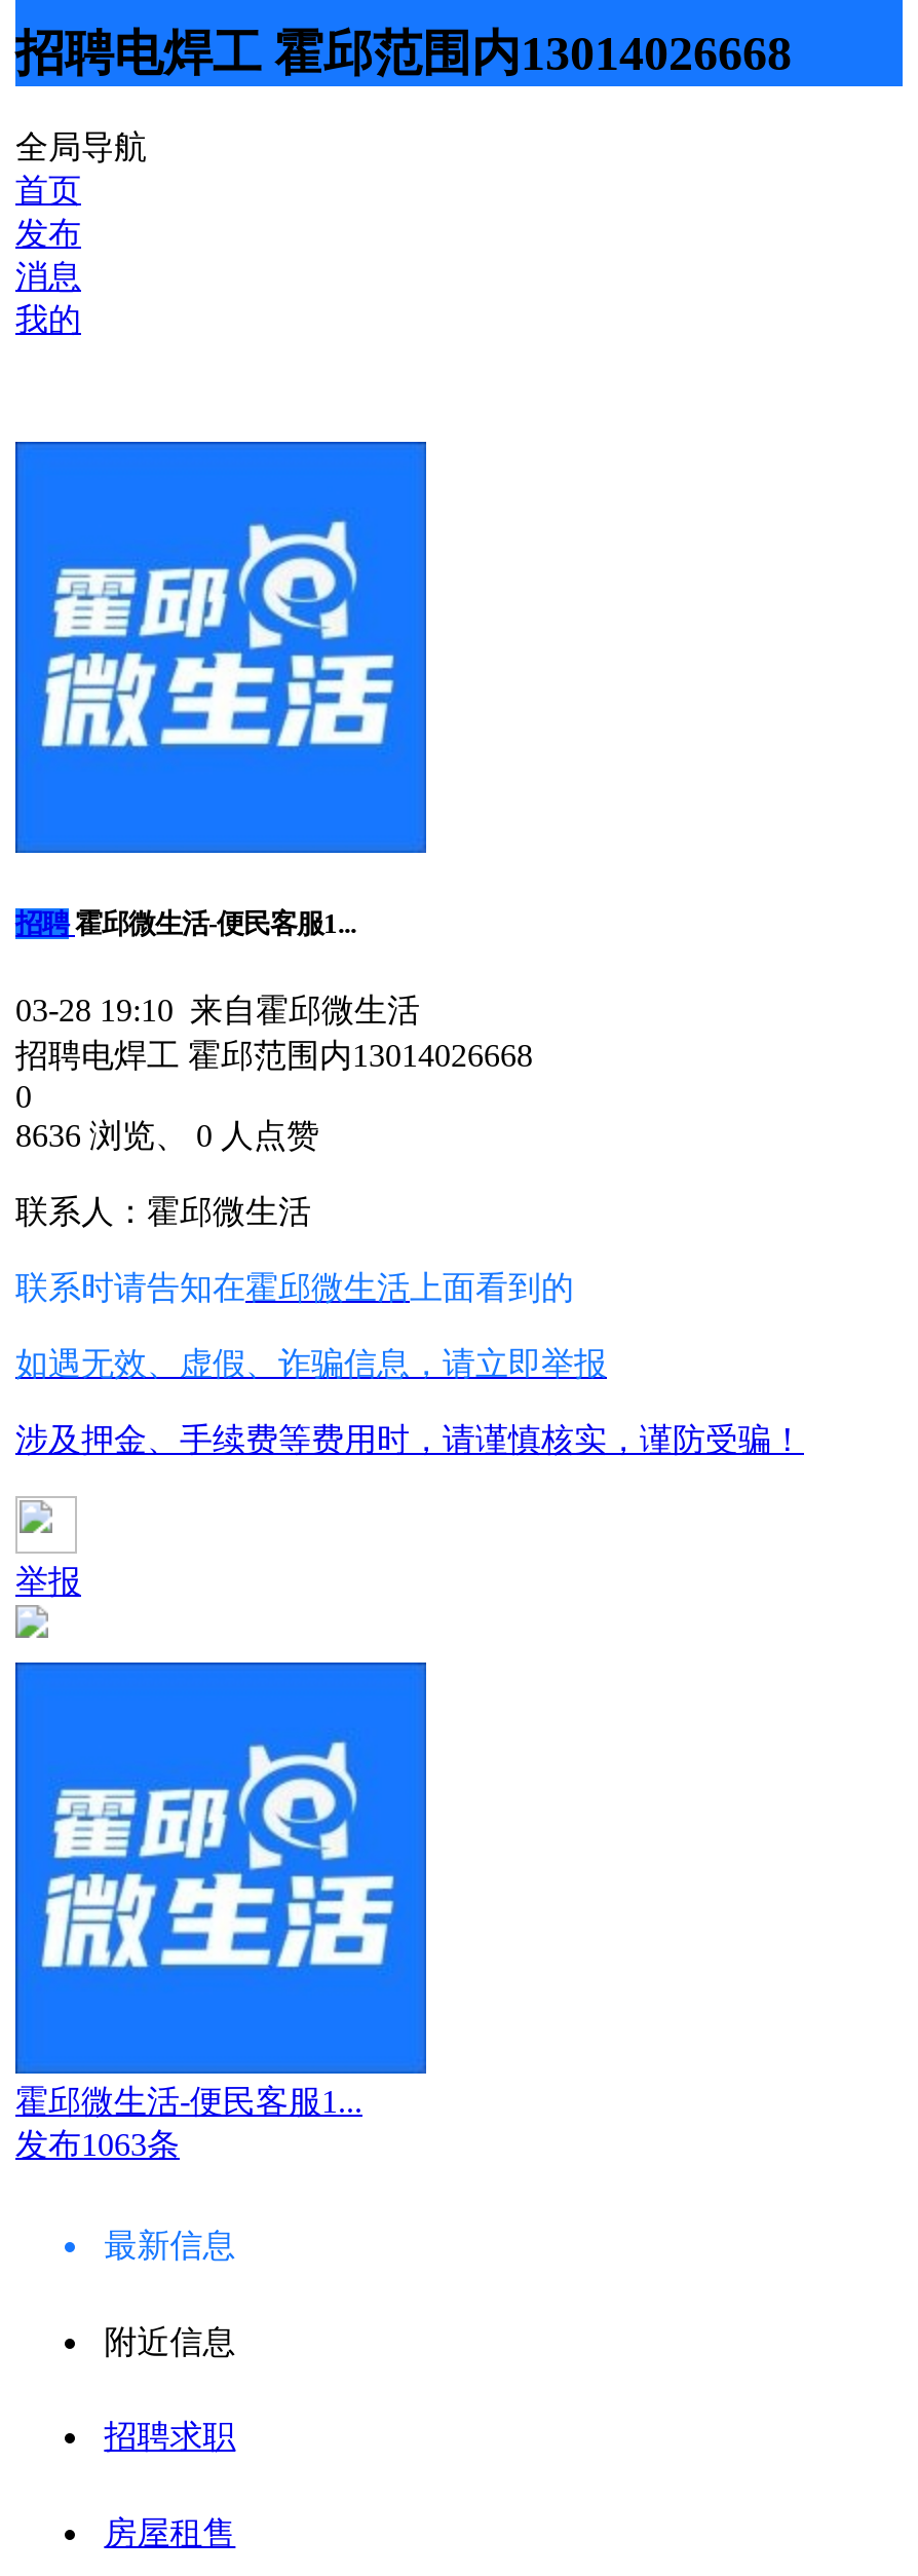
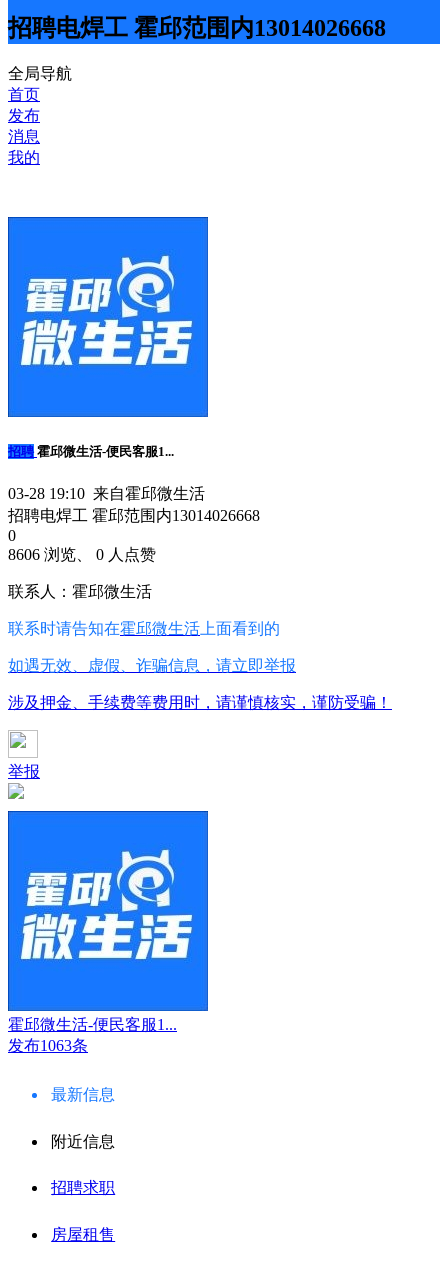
- 8636 浏览、 0 人点赞
+ 8606 浏览、 0 人点赞
